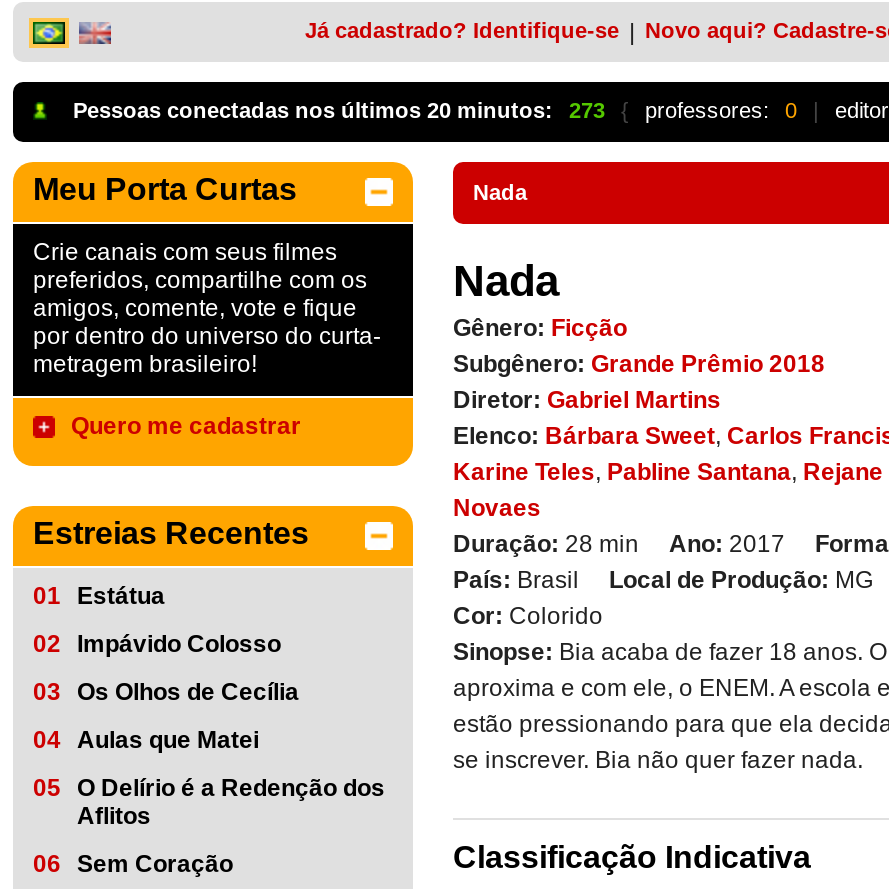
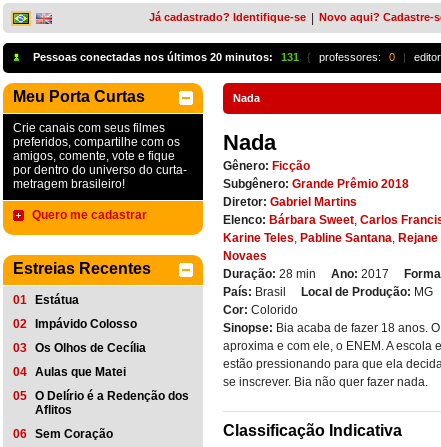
- 273
+ 131
